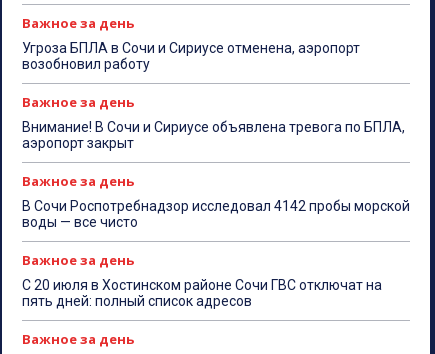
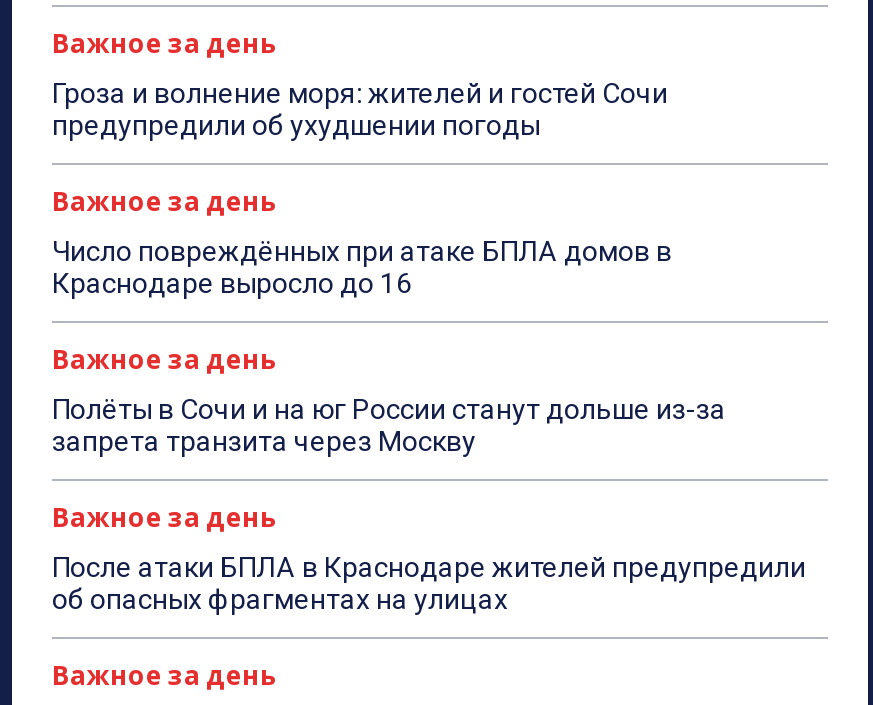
- Угроза БПЛА в Сочи и Сириусе отменена, аэропорт
- возобновил работу
+ Гроза и волнение моря: жителей и гостей Сочи
+ предупредили об ухудшении погоды

- Внимание! В Сочи и Сириусе объявлена тревога по БПЛА,
- аэропорт закрыт
+ Число повреждённых при атаке БПЛА домов в
+ Краснодаре выросло до 16

- В Сочи Роспотребнадзор исследовал 4142 пробы морской
- воды — все чисто
+ Полёты в Сочи и на юг России станут дольше из-за
+ запрета транзита через Москву

- С 20 июля в Хостинском районе Сочи ГВС отключат на
- пять дней: полный список адресов
+ После атаки БПЛА в Краснодаре жителей предупредили
+ об опасных фрагментах на улицах
